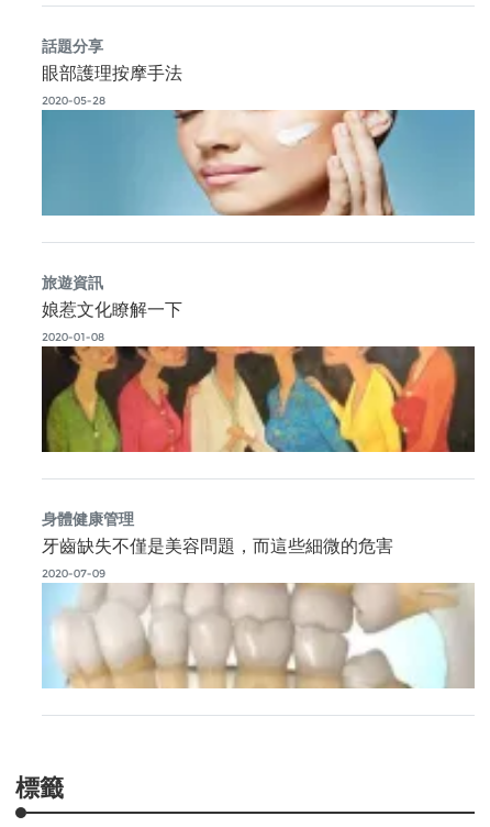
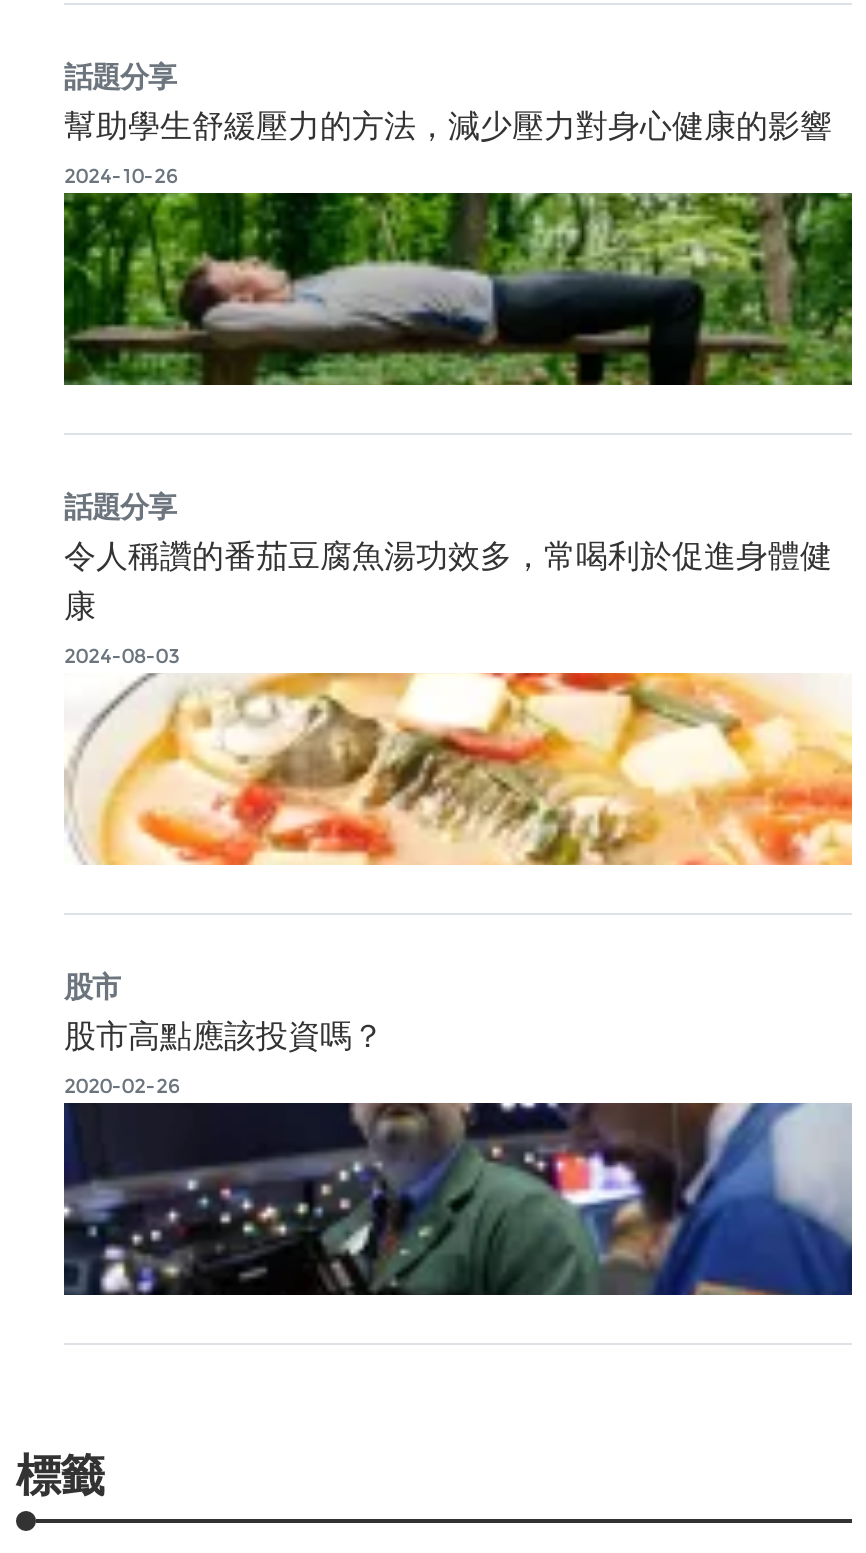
- 眼部護理按摩手法
- 2020-05-28
+ 幫助學生舒緩壓力的方法，減少壓力對身心健康的影響
+ 2024-10-26

- [image]
+ [image]

- 旅遊資訊
- 娘惹文化瞭解一下
- 2020-01-08
+ 話題分享
+ 令人稱讚的番茄豆腐魚湯功效多，常喝利於促進身體健
+ 康
+ 2024-08-03

- [image]
+ [image]

- 身體健康管理
- 牙齒缺失不僅是美容問題，而這些細微的危害
- 2020-07-09
+ 股市
+ 股市高點應該投資嗎？
+ 2020-02-26

- [image]
+ [image]
